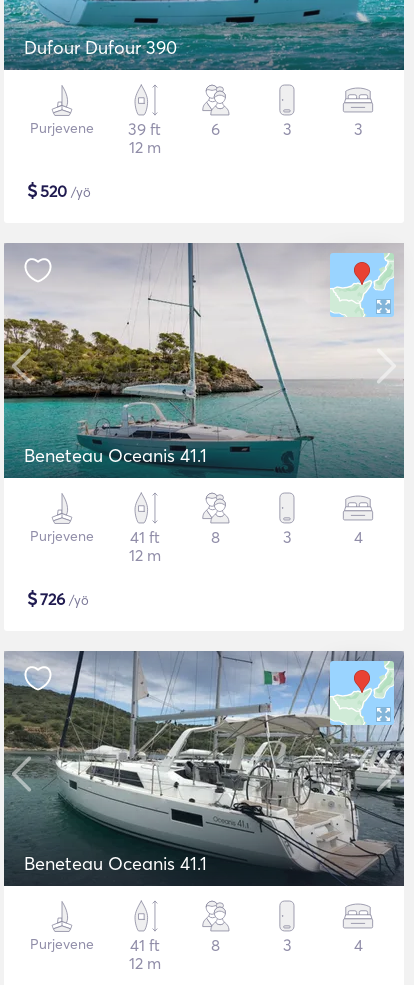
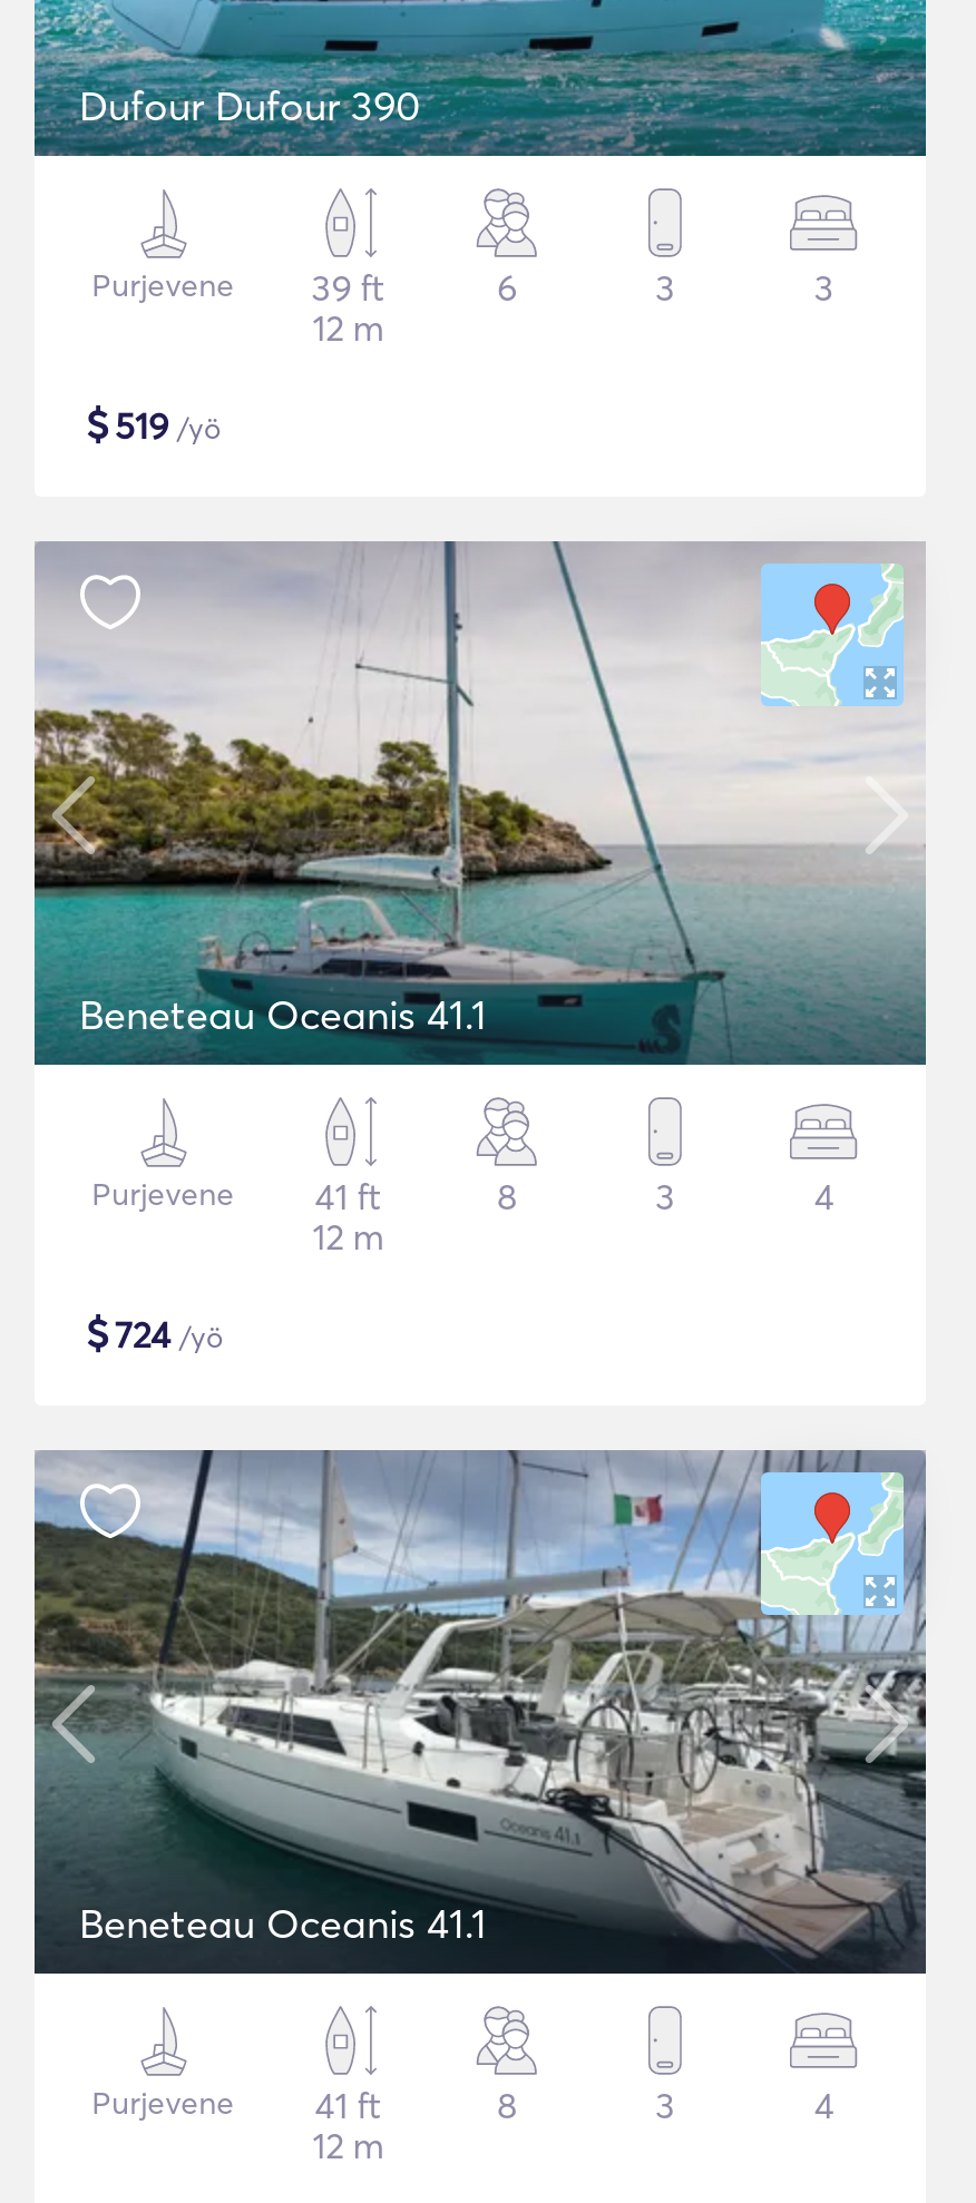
- $520 /yö
+ $519 /yö

- $726 /yö
+ $724 /yö
